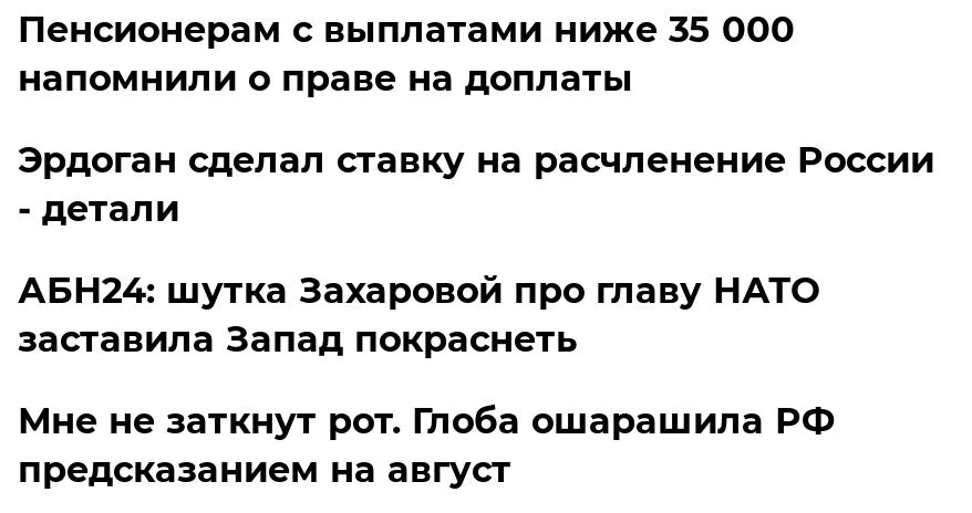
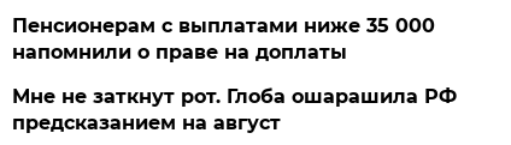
- Эрдоган сделал ставку на расчленение России
- - детали
- АБН24: шутка Захаровой про главу НАТО
- заставила Запад покраснеть
